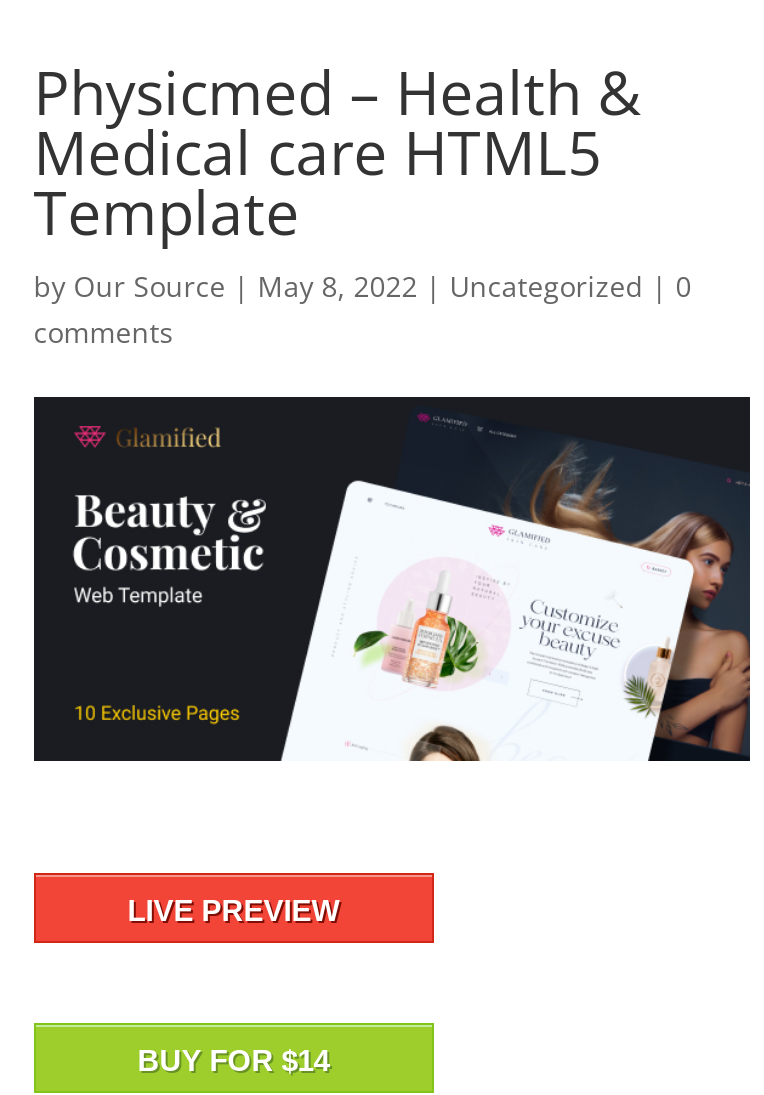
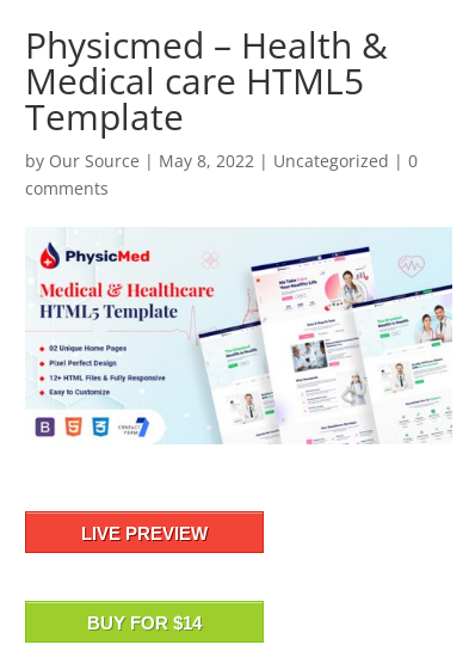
- [image]
+ [image]
